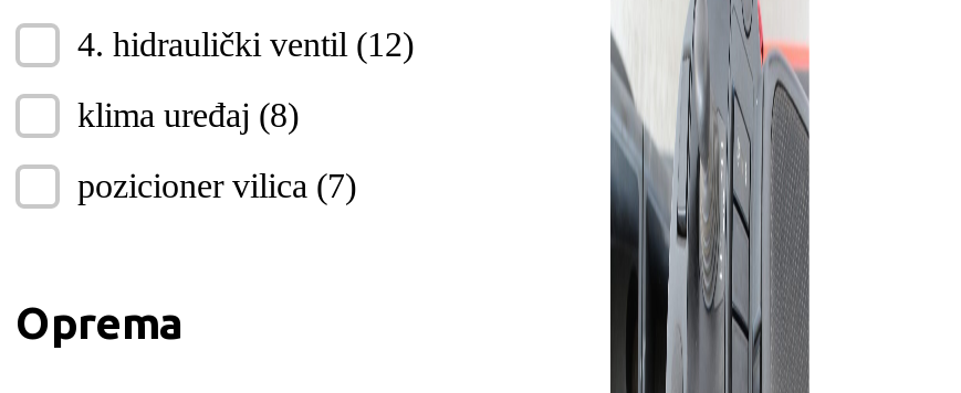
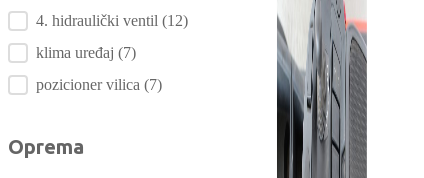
- klima uređaj (8)
+ klima uređaj (7)
